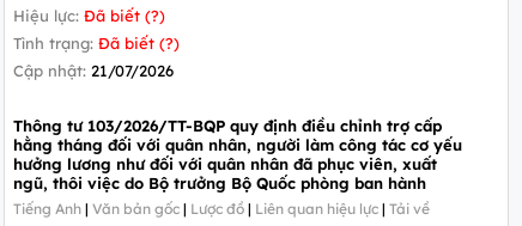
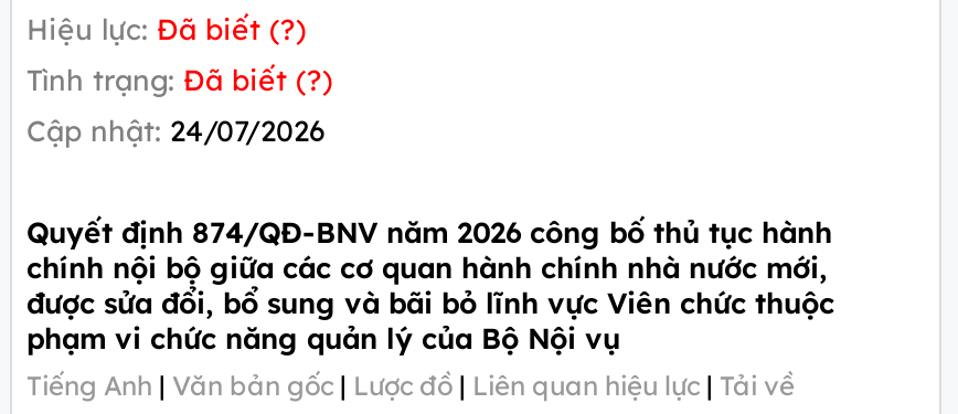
- Cập nhật: 21/07/2026
+ Cập nhật: 24/07/2026

- Thông tư 103/2026/TT-BQP quy định điều chỉnh trợ cấp
- hằng tháng đối với quân nhân, người làm công tác cơ yếu
- hưởng lương như đối với quân nhân đã phục viên, xuất
- ngũ, thôi việc do Bộ trưởng Bộ Quốc phòng ban hành
+ Quyết định 874/QĐ-BNV năm 2026 công bố thủ tục hành
+ chính nội bộ giữa các cơ quan hành chính nhà nước mới,
+ được sửa đổi, bổ sung và bãi bỏ lĩnh vực Viên chức thuộc
+ phạm vi chức năng quản lý của Bộ Nội vụ
